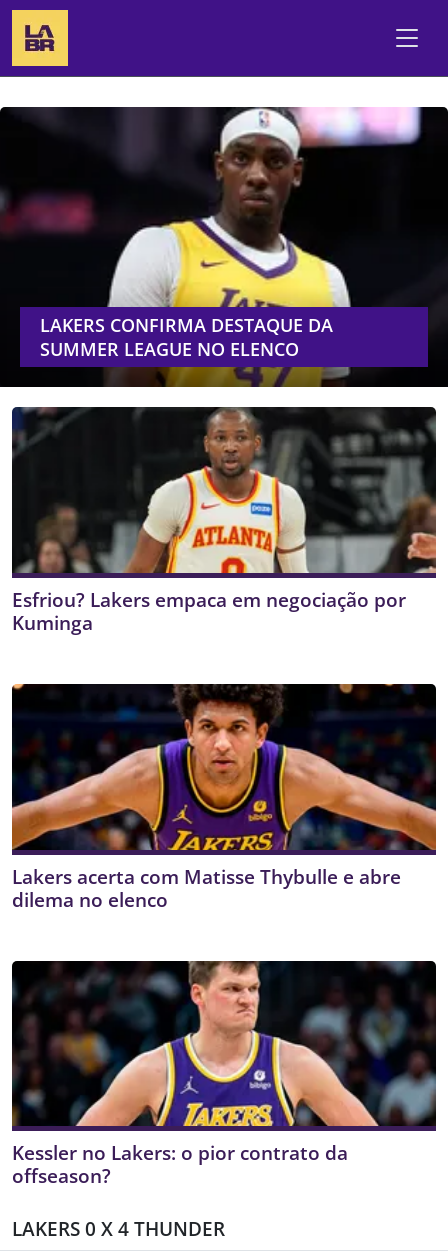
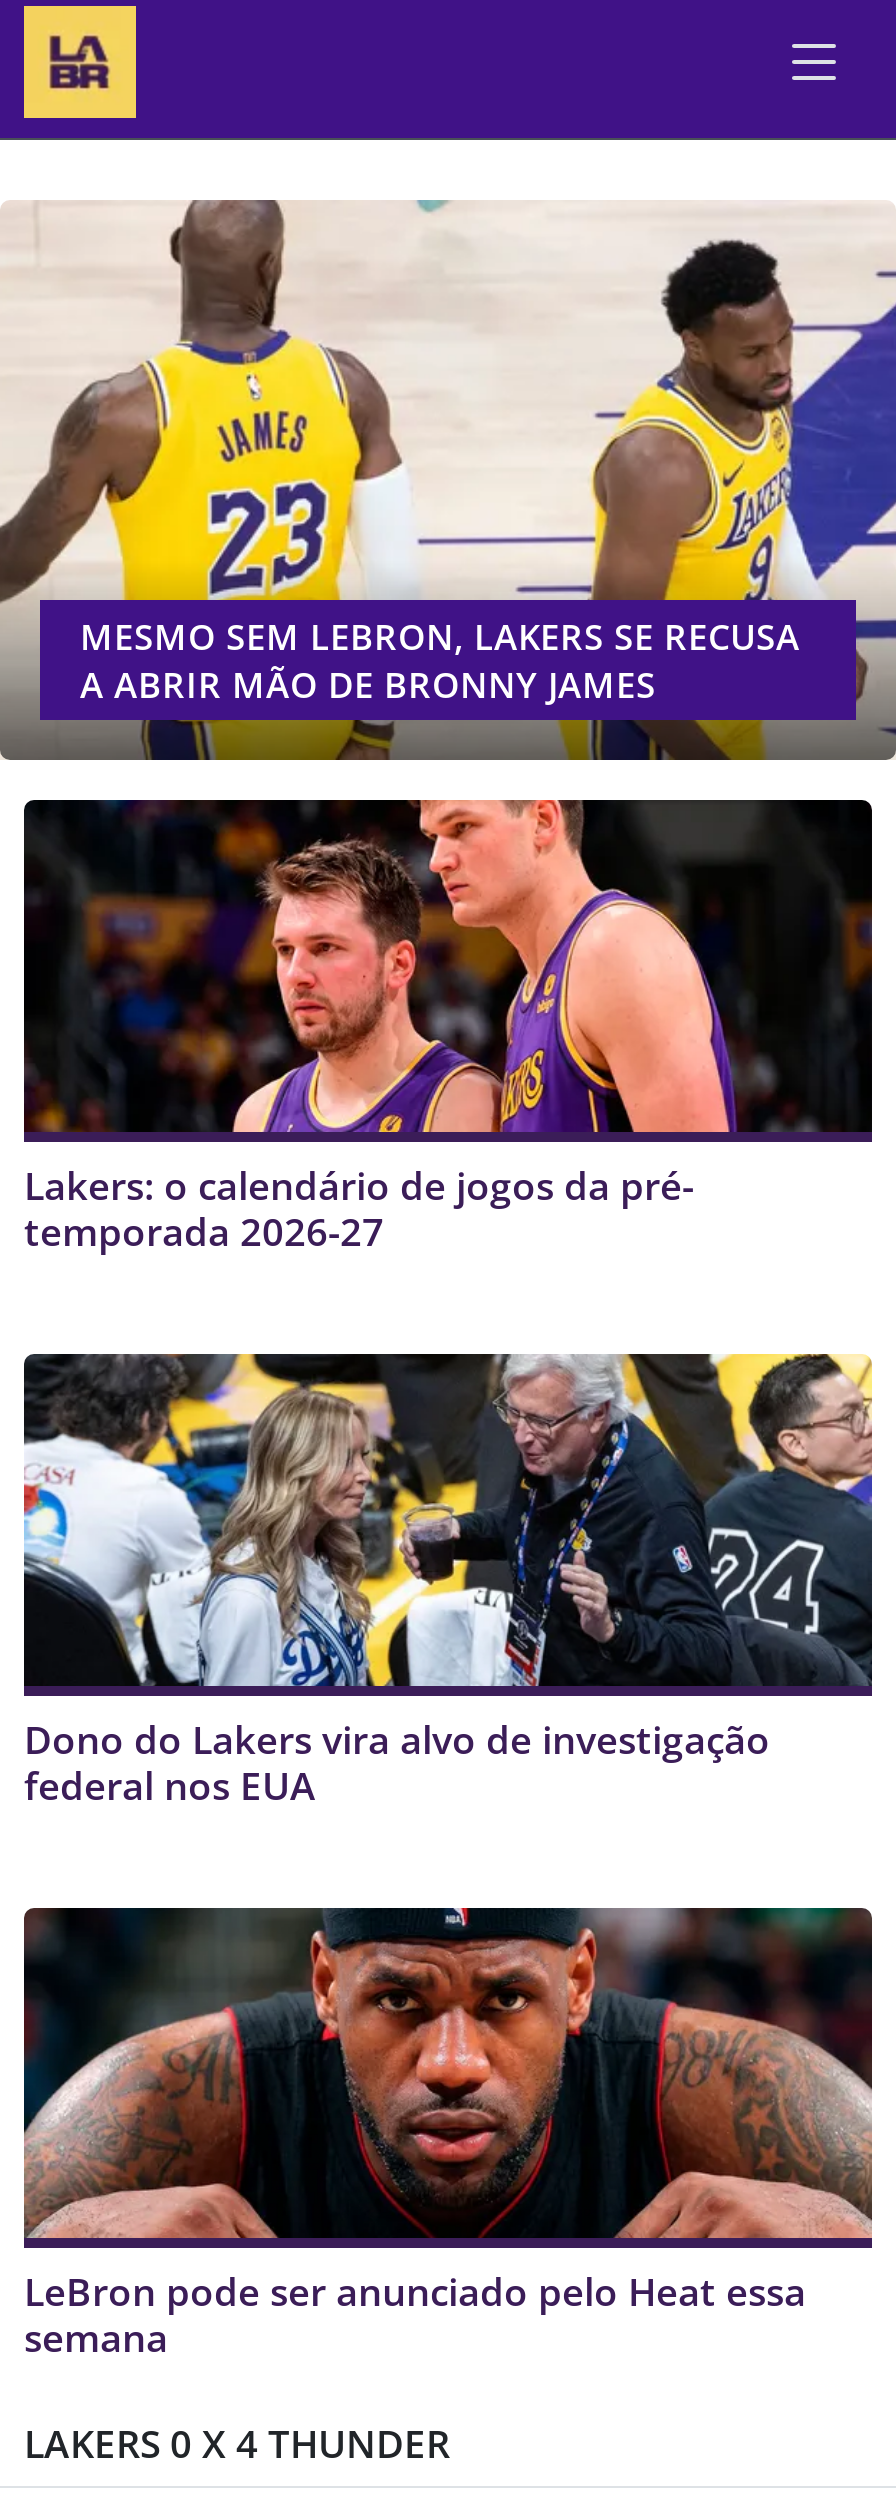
- [image]
- LAKERS CONFIRMA DESTAQUE DA
- SUMMER LEAGUE NO ELENCO
+ [image]
+ MESMO SEM LEBRON, LAKERS SE RECUSA
+ A ABRIR MÃO DE BRONNY JAMES

- [image]
- Esfriou? Lakers empaca em negociação por
- Kuminga
+ [image]
+ Lakers: o calendário de jogos da pré-
+ temporada 2026-27

- [image]
- Lakers acerta com Matisse Thybulle e abre
- dilema no elenco
+ [image]
+ Dono do Lakers vira alvo de investigação
+ federal nos EUA

- [image]
- Kessler no Lakers: o pior contrato da
- offseason?
+ [image]
+ LeBron pode ser anunciado pelo Heat essa
+ semana
